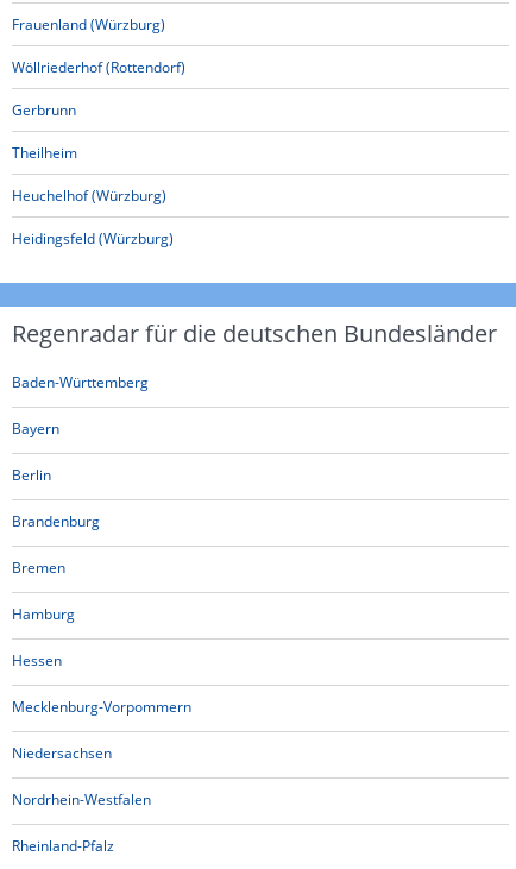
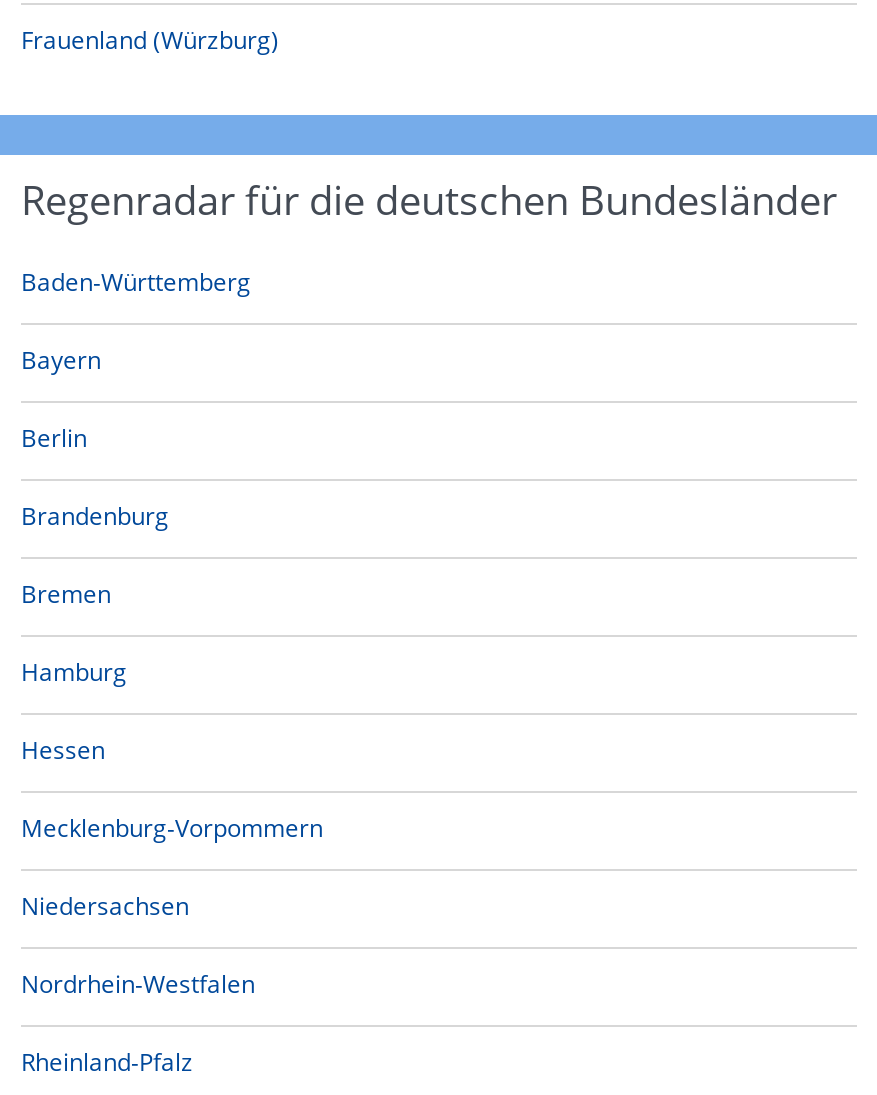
- Wöllriederhof (Rottendorf)
- Gerbrunn
- Theilheim
- Heuchelhof (Würzburg)
- Heidingsfeld (Würzburg)
